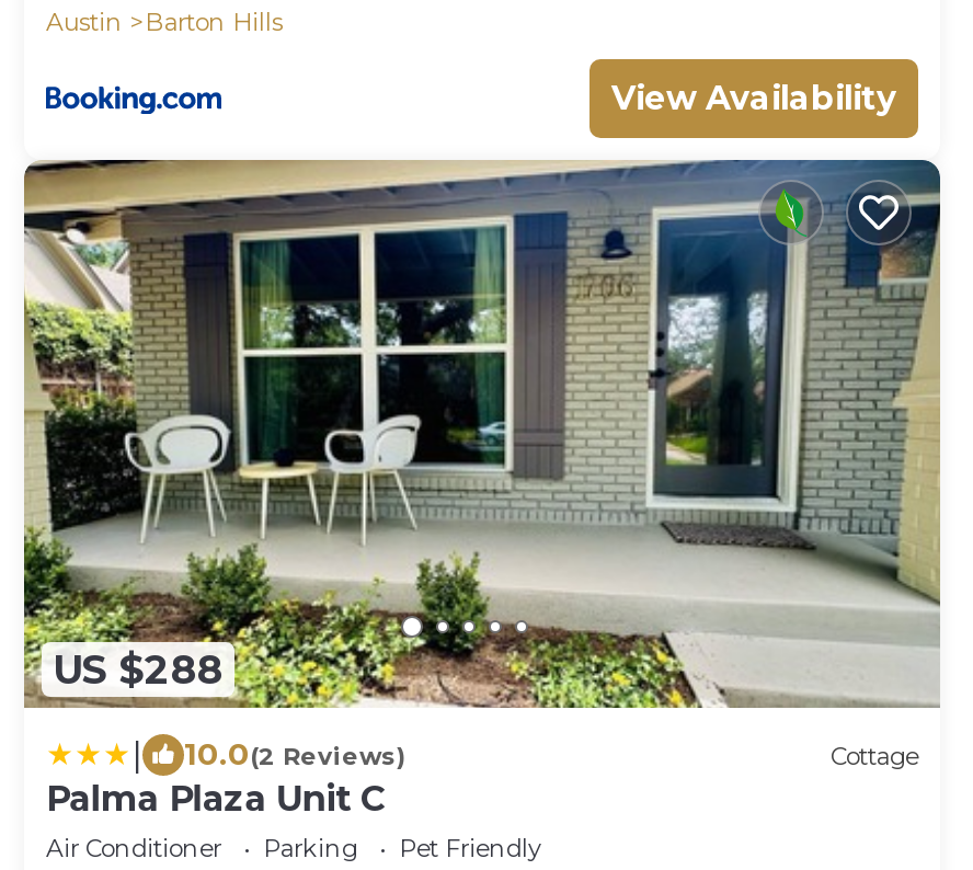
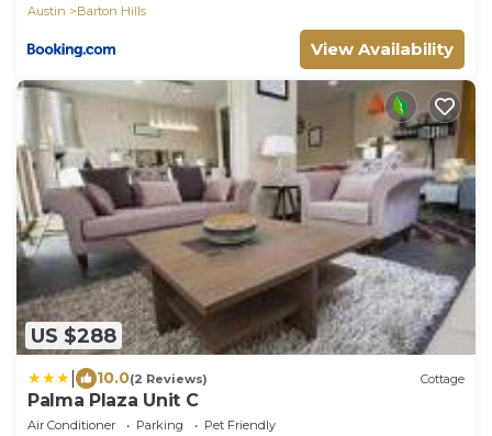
- [image]
+ [image]
